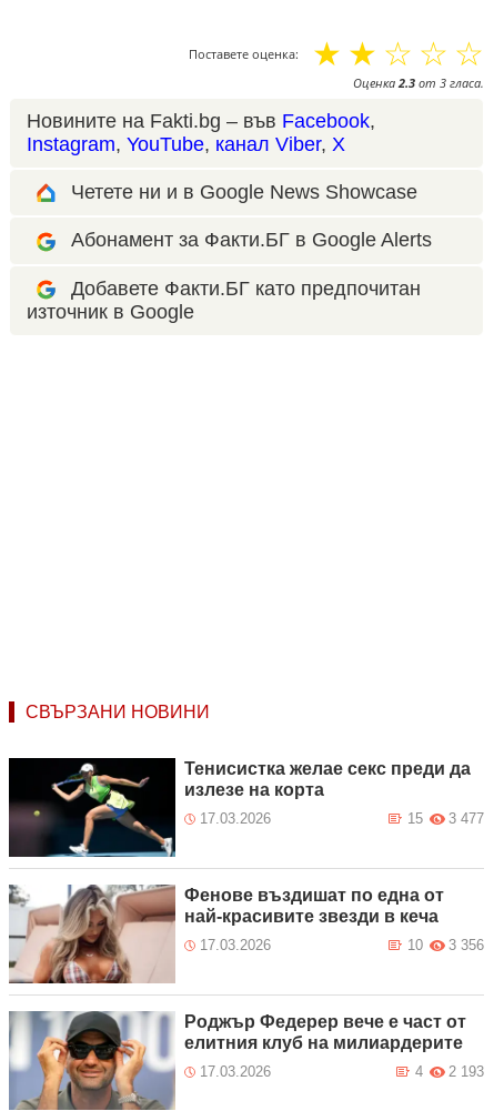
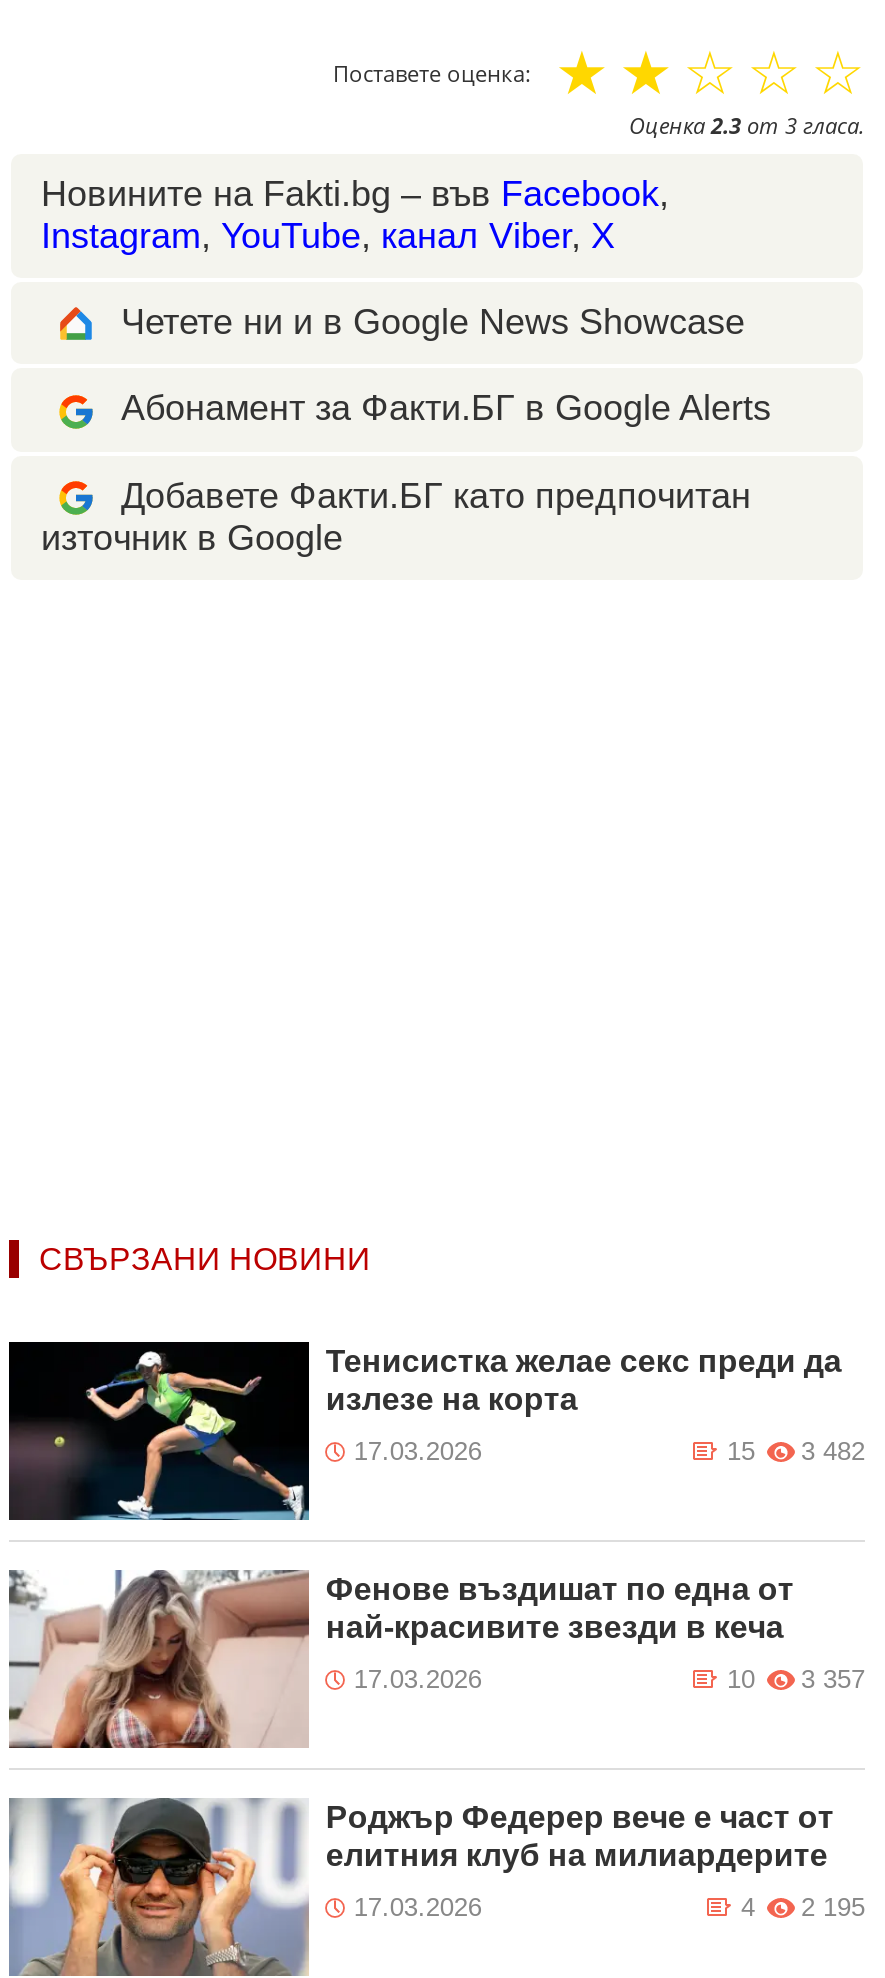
- 15 3 477
+ 15 3 482

- 10 3 356
+ 10 3 357

- 4 2 193
+ 4 2 195
